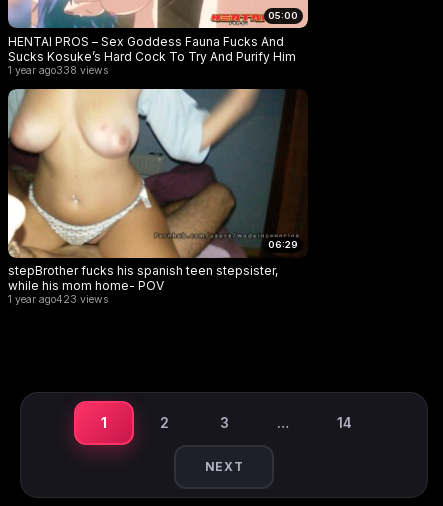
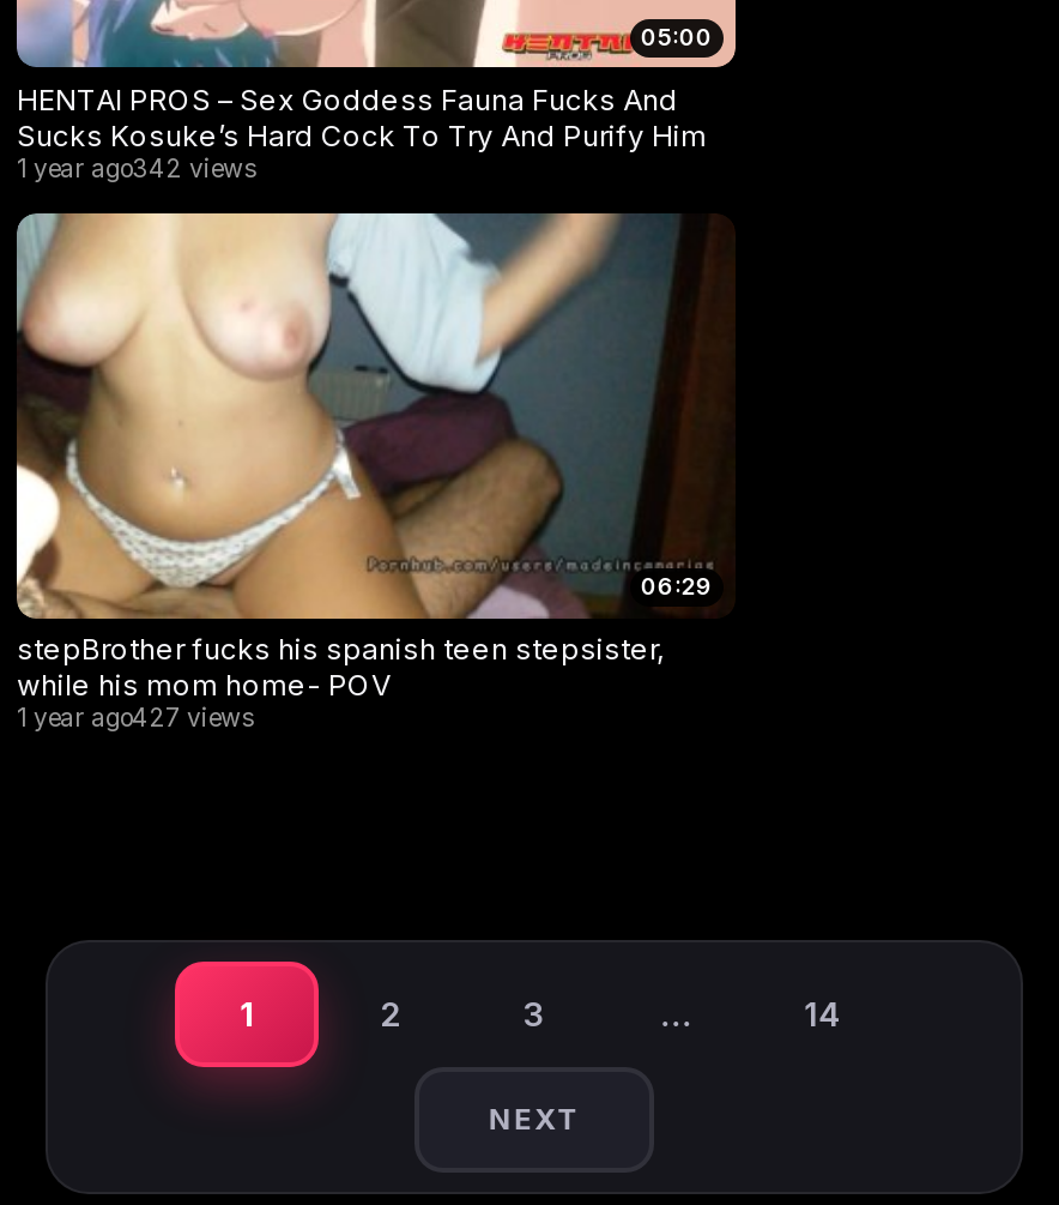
- 1 year ago338 views
+ 1 year ago342 views

- 1 year ago423 views
+ 1 year ago427 views
